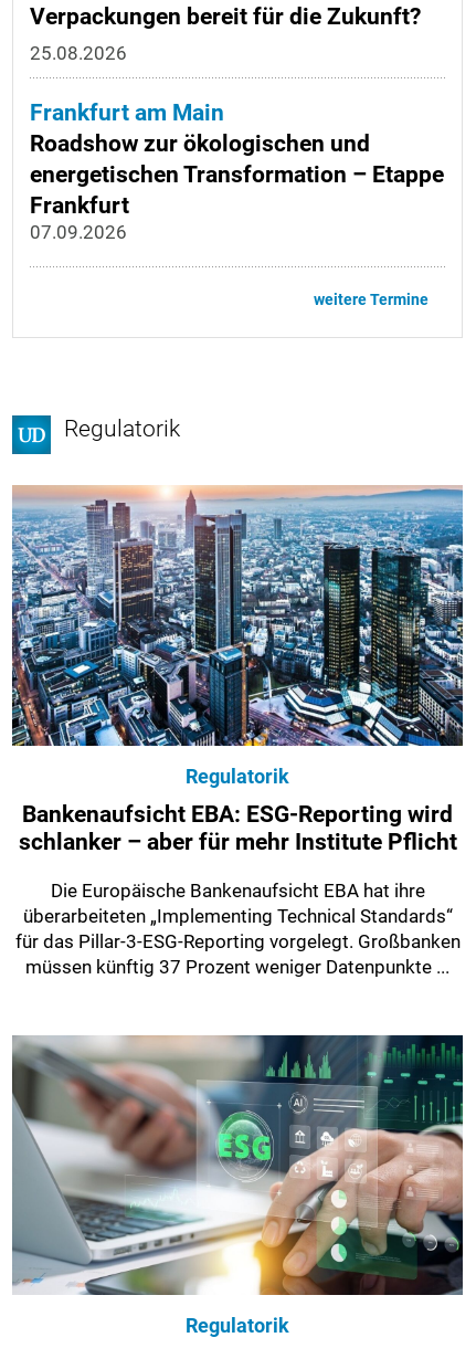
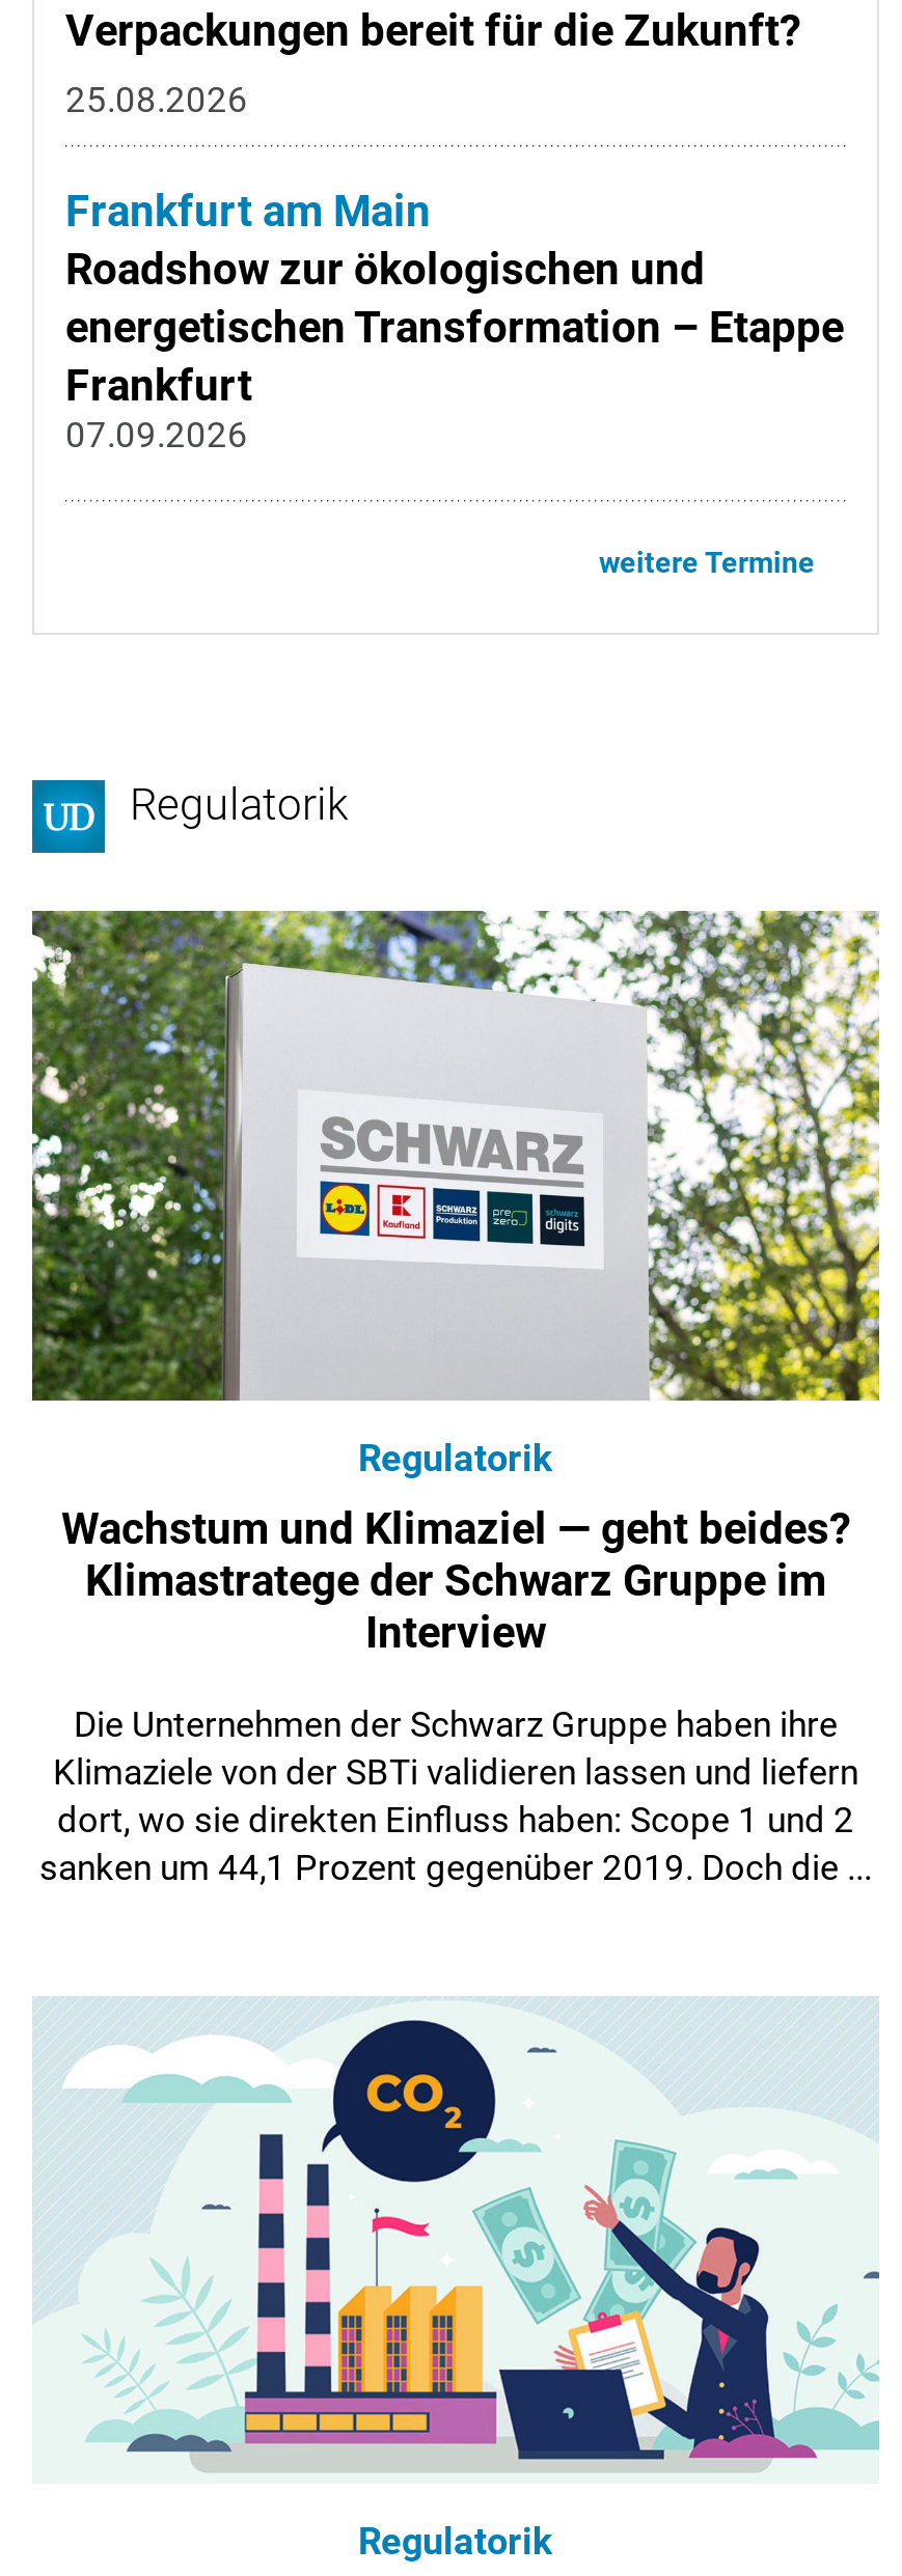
- [image]
+ [image]

- Bankenaufsicht EBA: ESG-Reporting wird
- schlanker – aber für mehr Institute Pflicht
+ Wachstum und Klimaziel — geht beides?
+ Klimastratege der Schwarz Gruppe im
+ Interview

- Die Europäische Bankenaufsicht EBA hat ihre
- überarbeiteten „Implementing Technical Standards“
- für das Pillar-3-ESG-Reporting vorgelegt. Großbanken
- müssen künftig 37 Prozent weniger Datenpunkte ...
+ Die Unternehmen der Schwarz Gruppe haben ihre
+ Klimaziele von der SBTi validieren lassen und liefern
+ dort, wo sie direkten Einfluss haben: Scope 1 und 2
+ sanken um 44,1 Prozent gegenüber 2019. Doch die ...

- [image]
+ [image]
